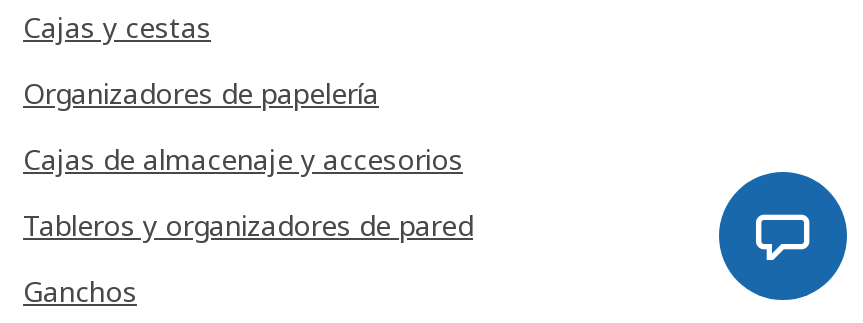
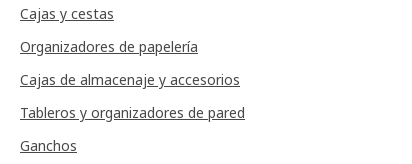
- [image]
